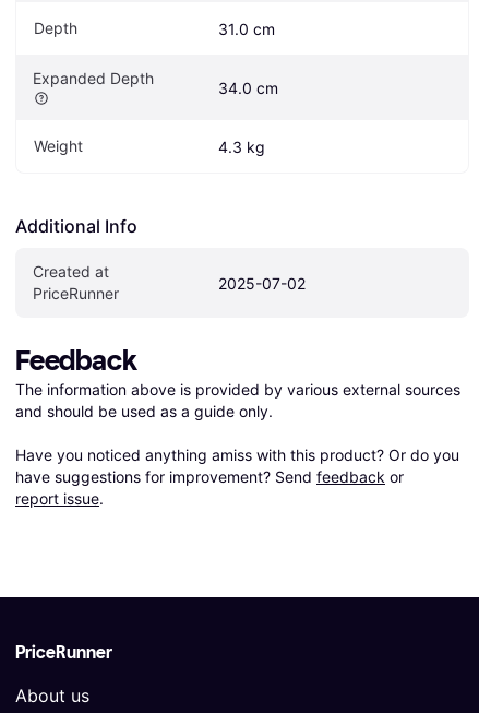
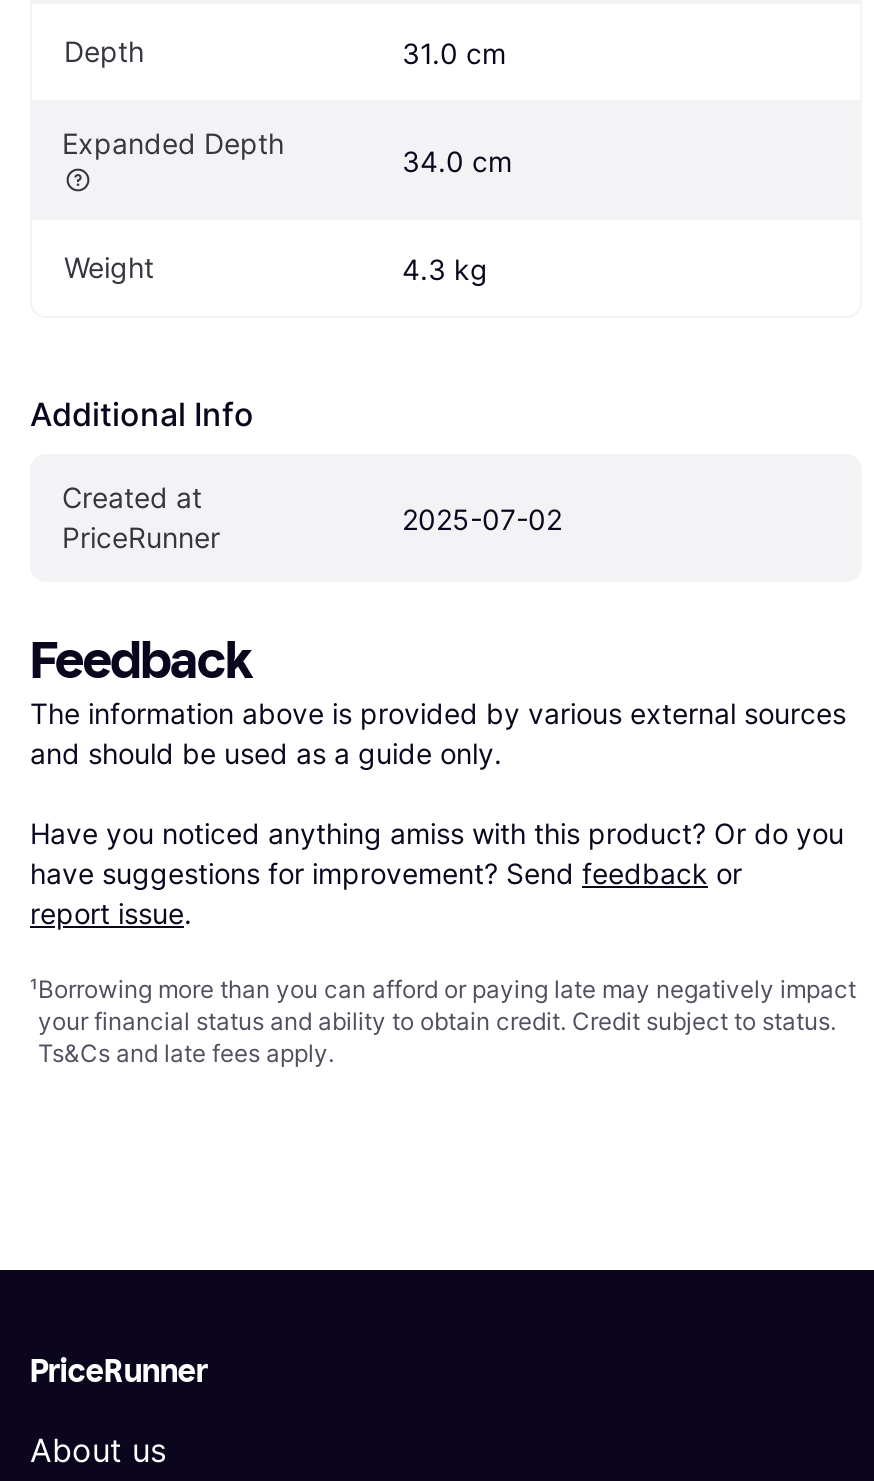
+ ¹Borrowing more than you can afford or paying late may negatively impact
+ your financial status and ability to obtain credit. Credit subject to status.
+ Ts&Cs and late fees apply.
